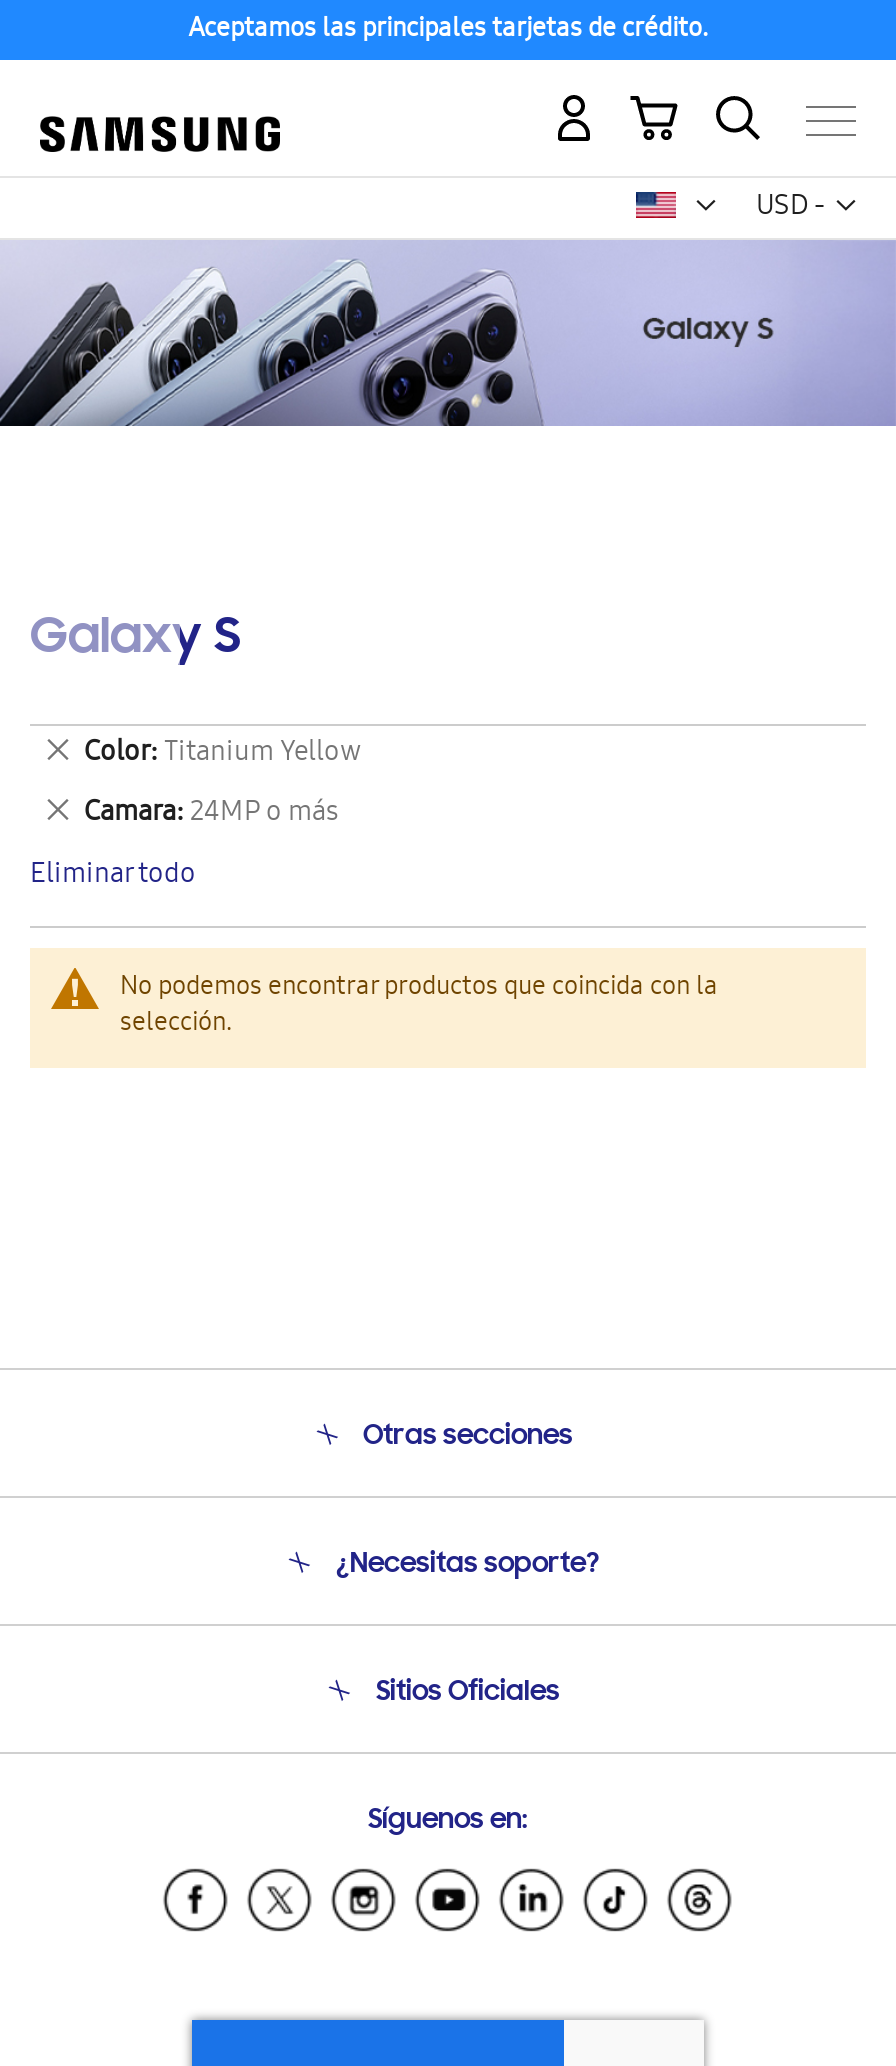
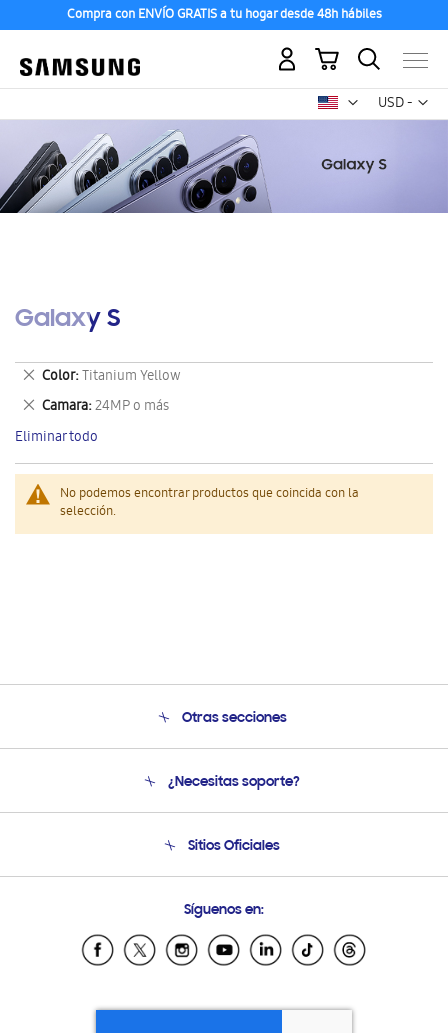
- Aceptamos las principales tarjetas de crédito.
+ Compra con ENVÍO GRATIS a tu hogar desde 48h hábiles
